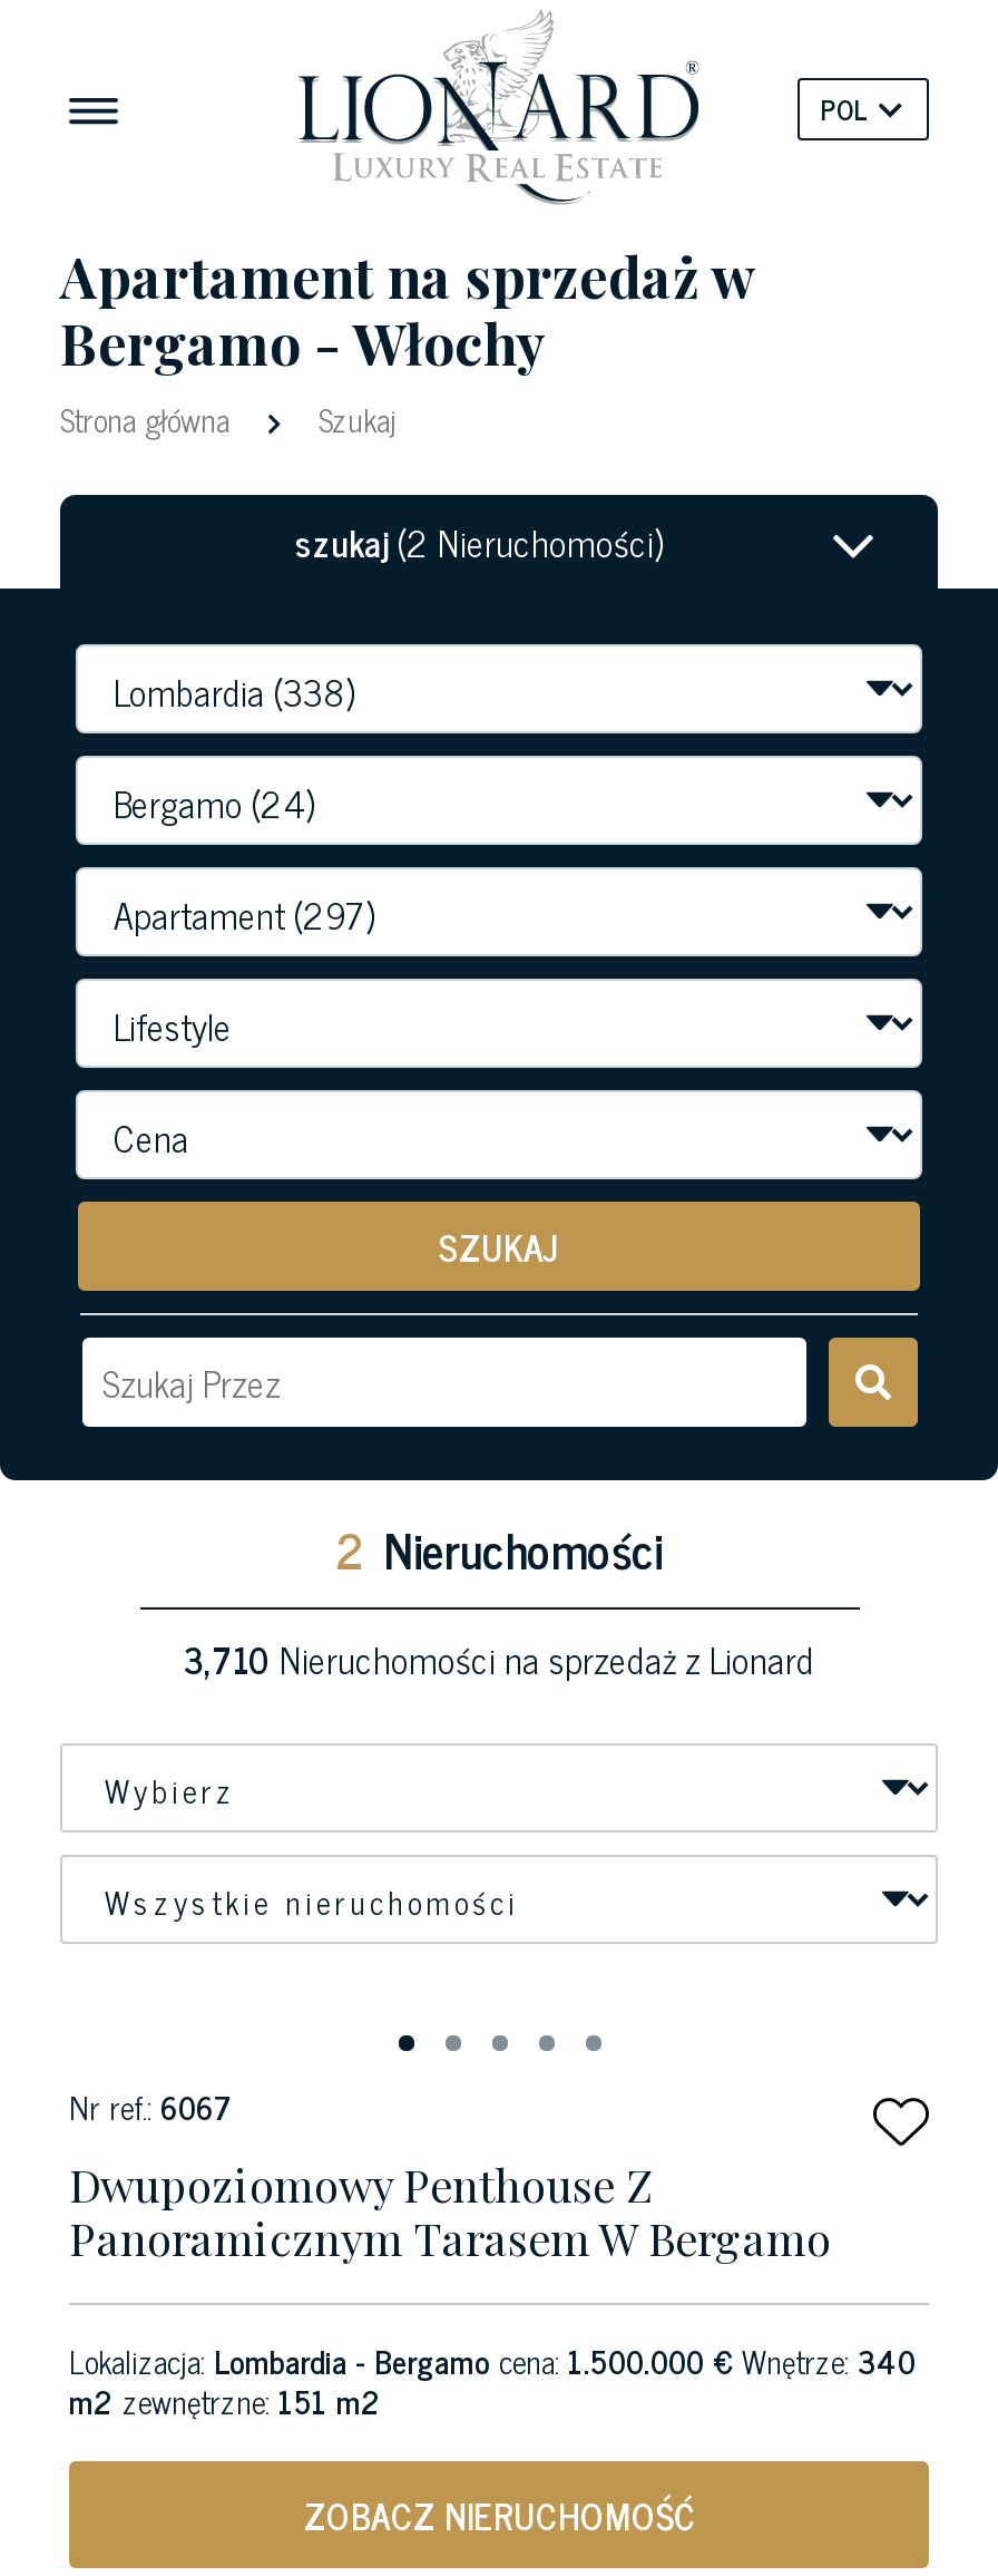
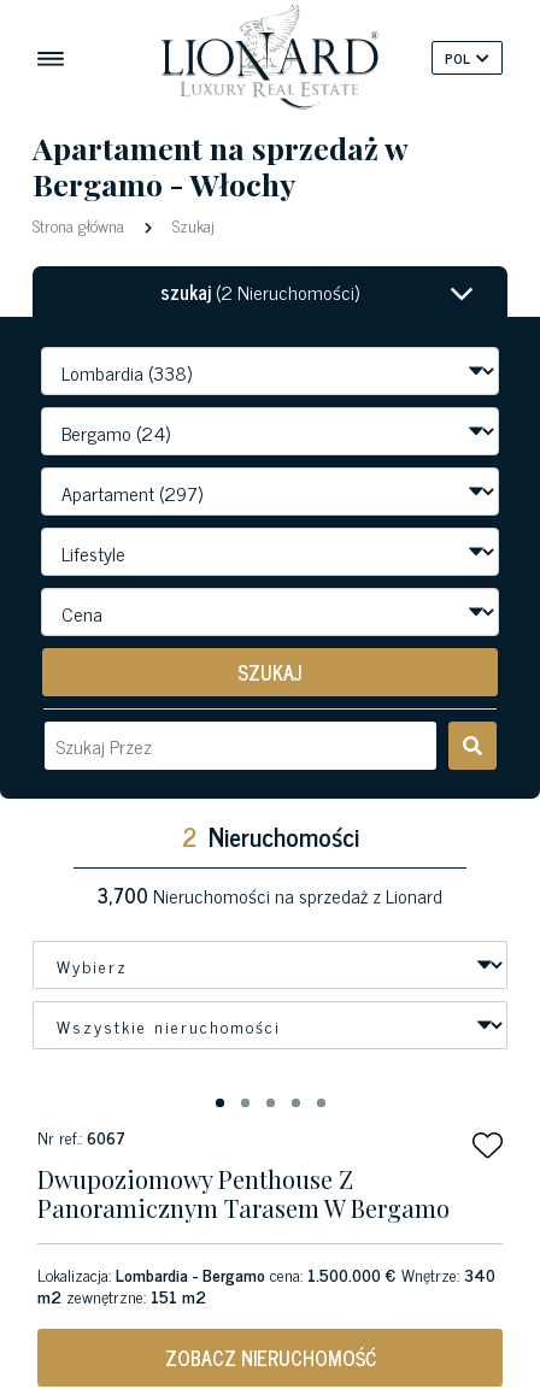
- 3,710 Nieruchomości na sprzedaż z Lionard
+ 3,700 Nieruchomości na sprzedaż z Lionard
